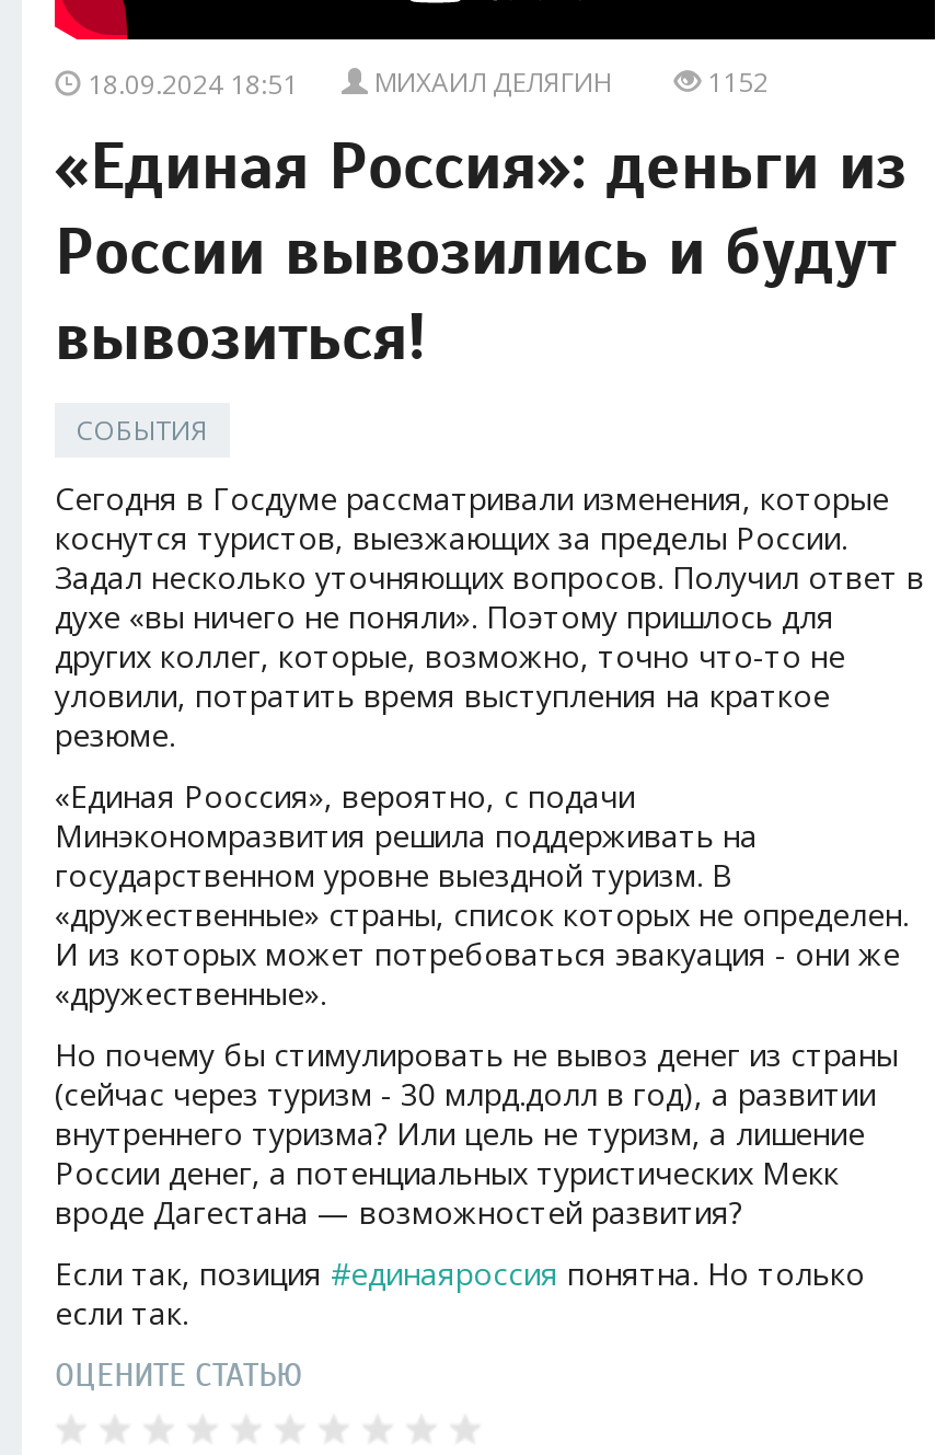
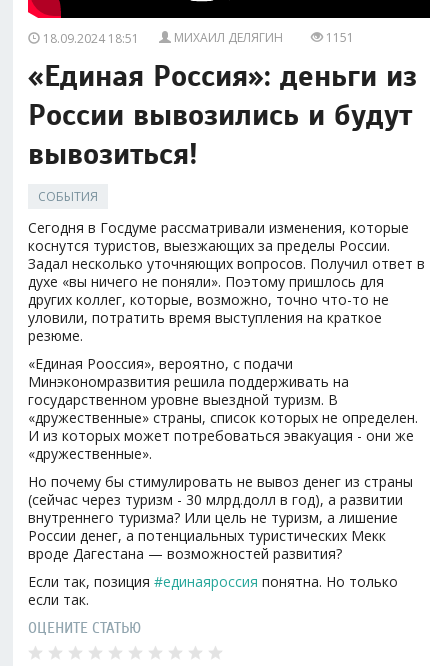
- 1152
+ 1151
